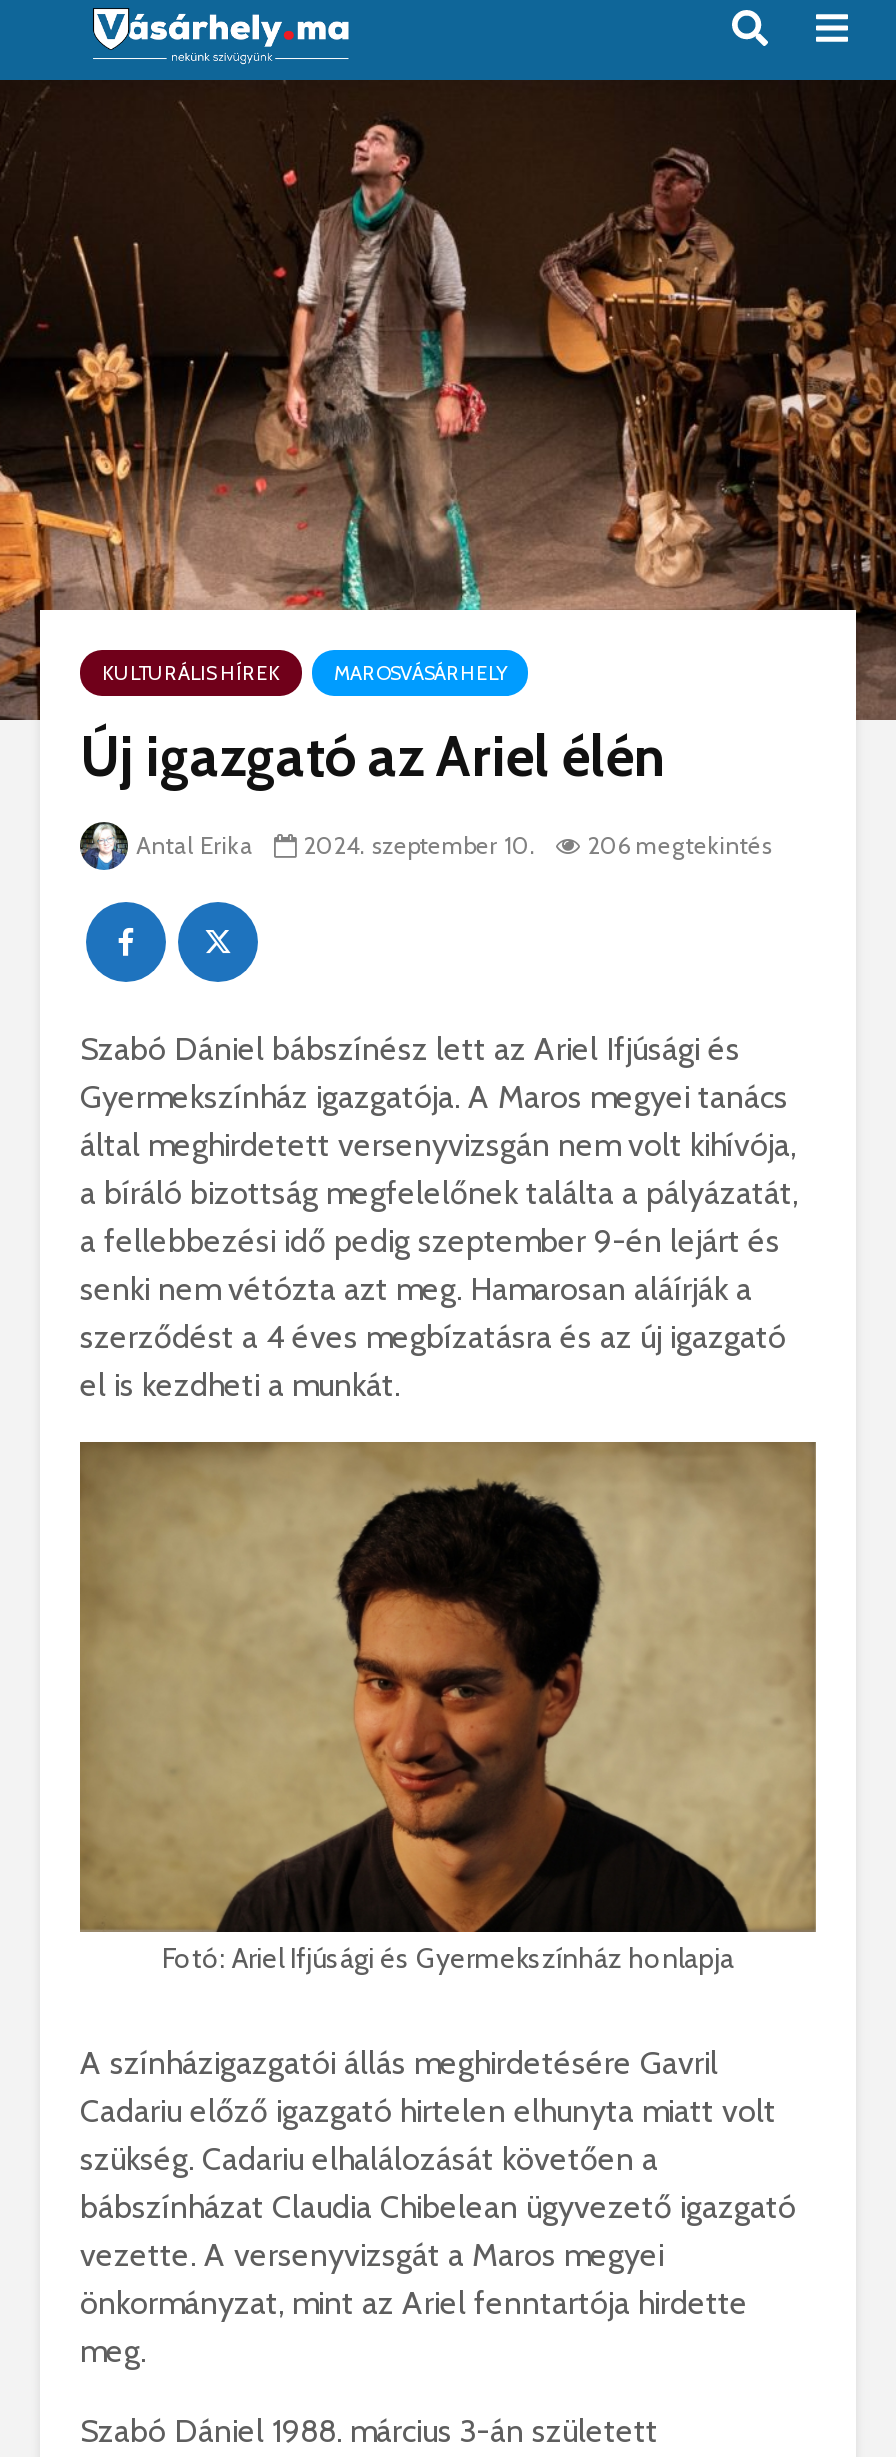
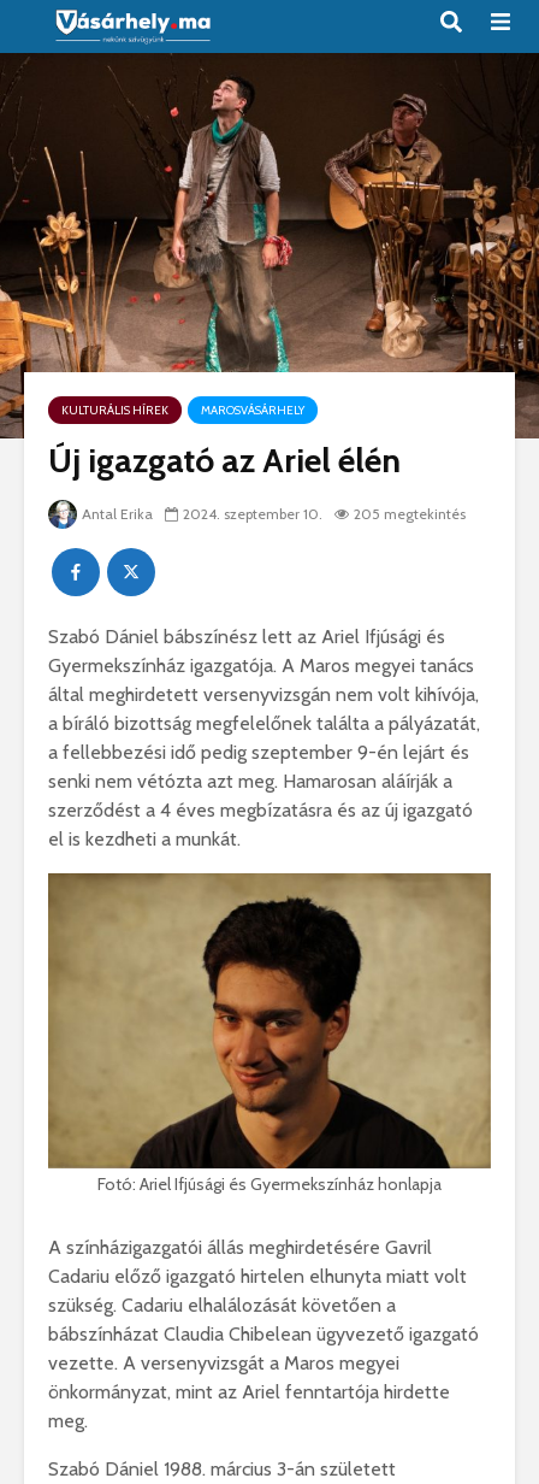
- Antal Erika 2024. szeptember 10. 206 megtekintés
+ Antal Erika 2024. szeptember 10. 205 megtekintés
